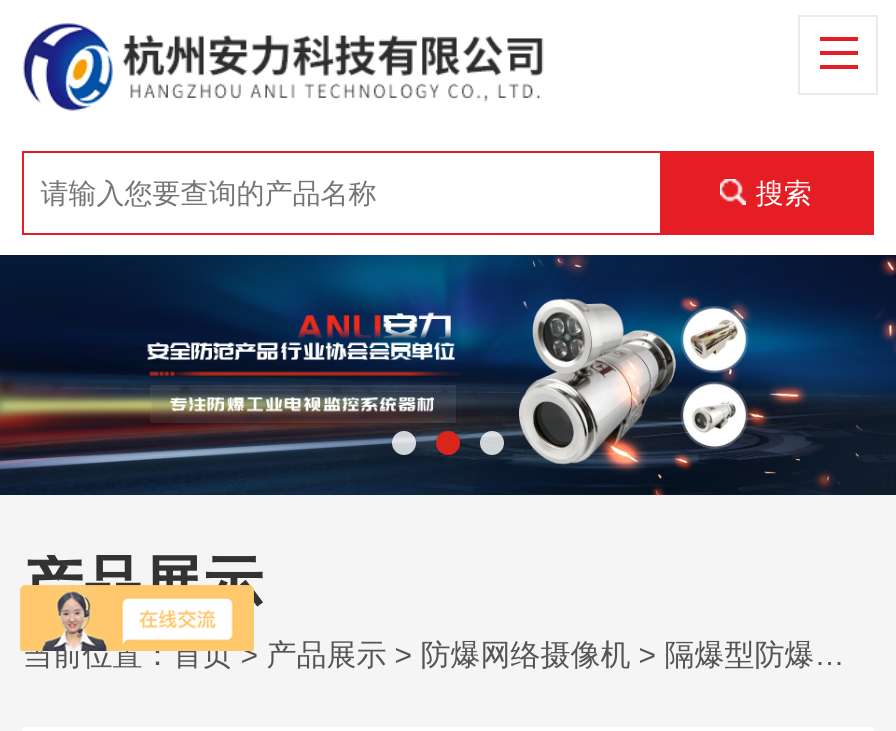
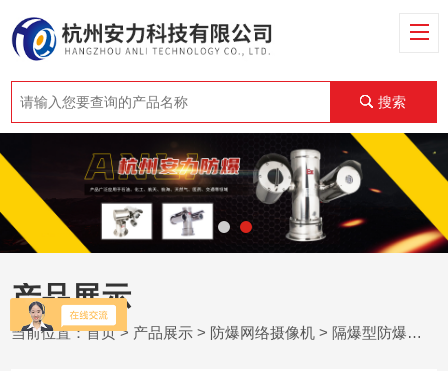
- [image]
+ [image]
